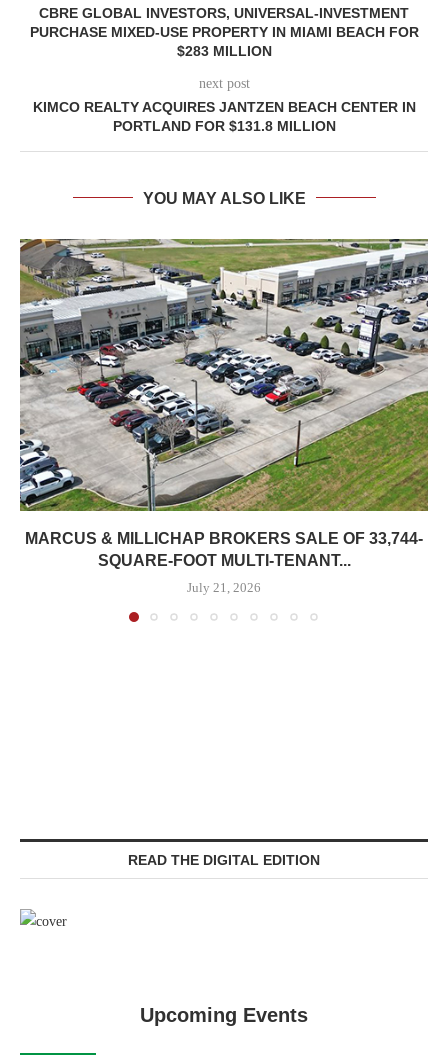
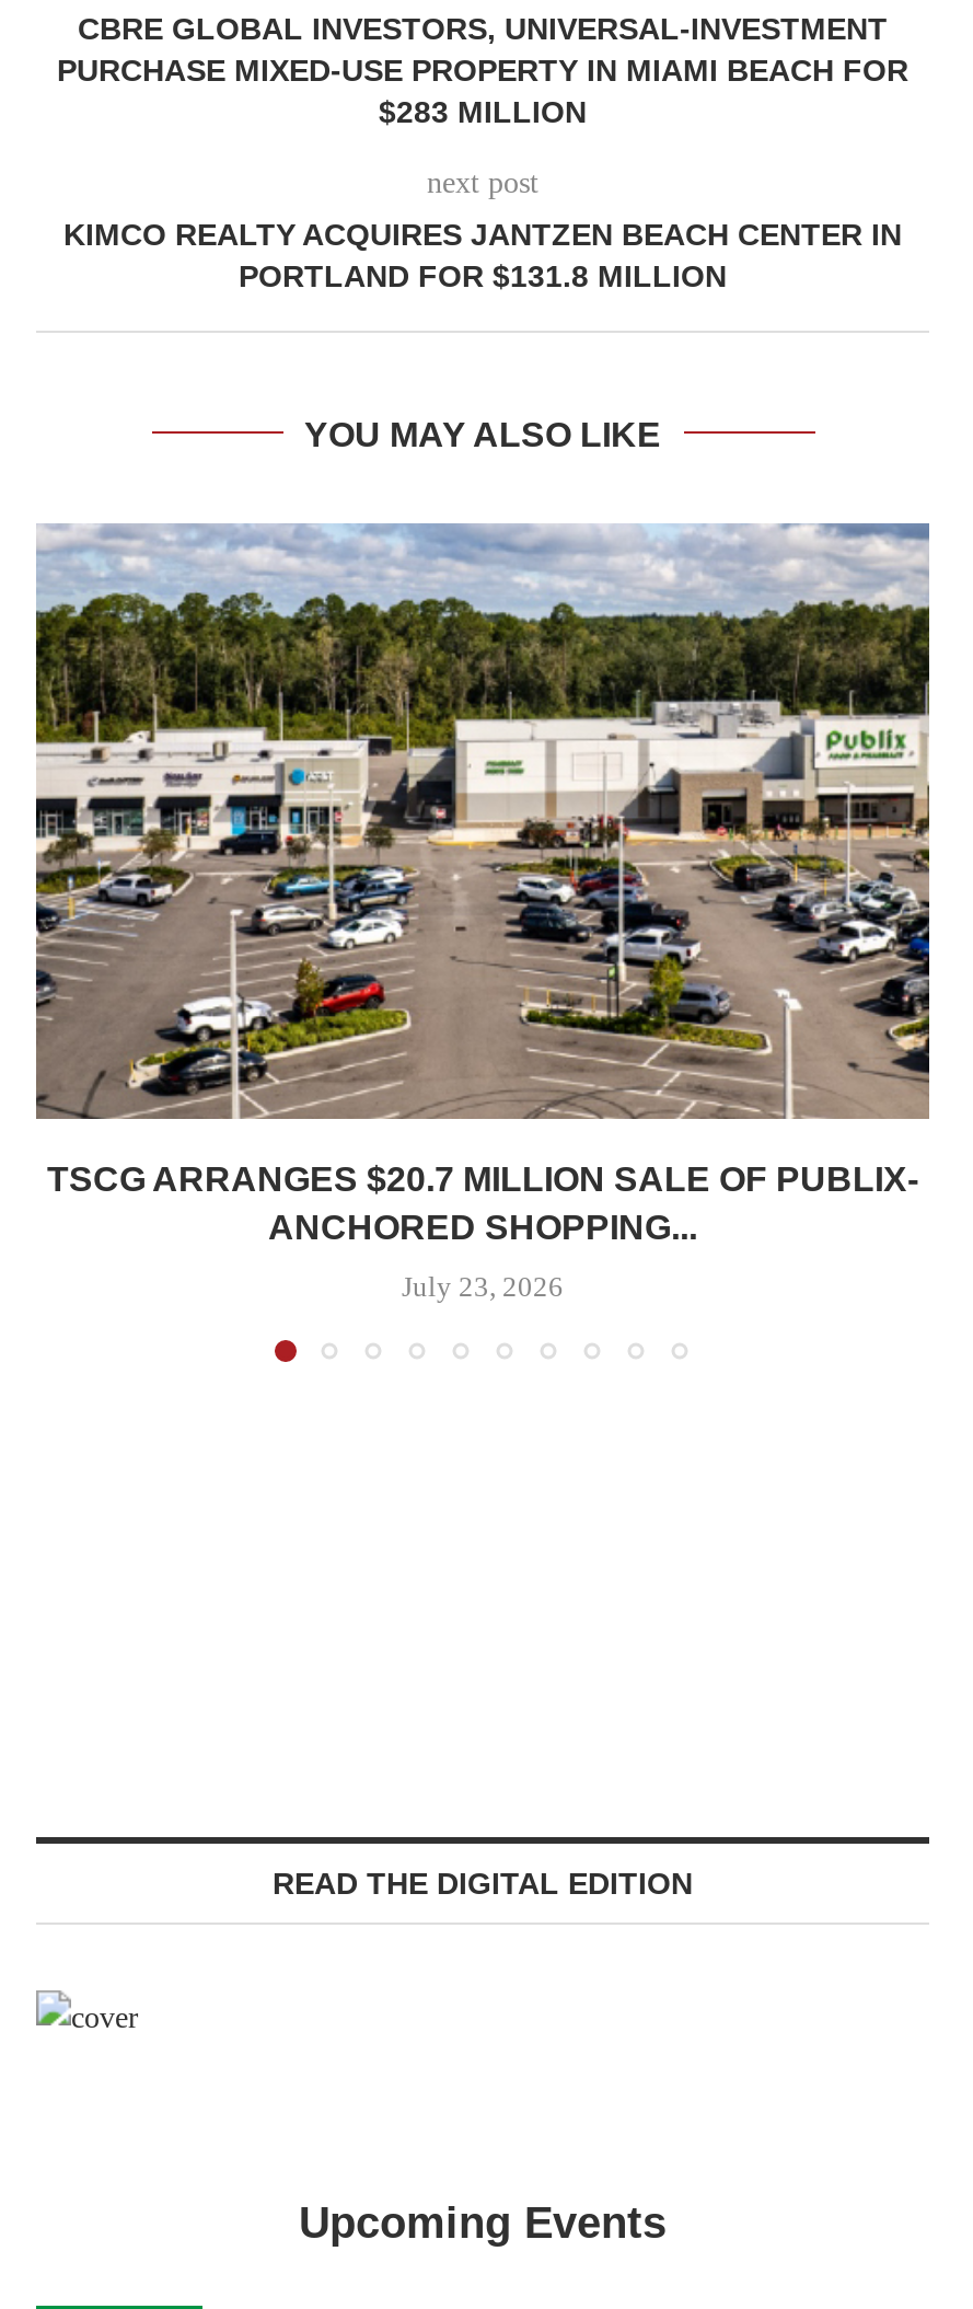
- [image]
- MARCUS & MILLICHAP BROKERS SALE OF 33,744-
- SQUARE-FOOT MULTI-TENANT...
+ [image]
+ TSCG ARRANGES $20.7 MILLION SALE OF PUBLIX-
+ ANCHORED SHOPPING...

- July 21, 2026
+ July 23, 2026
